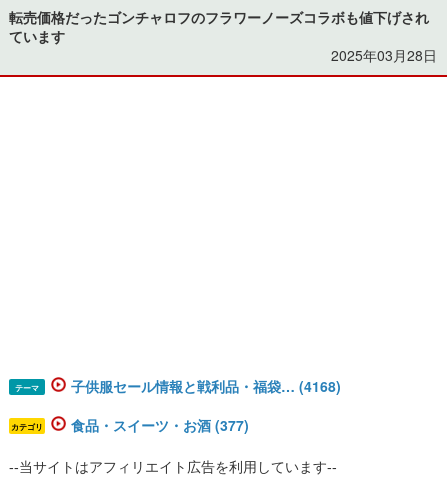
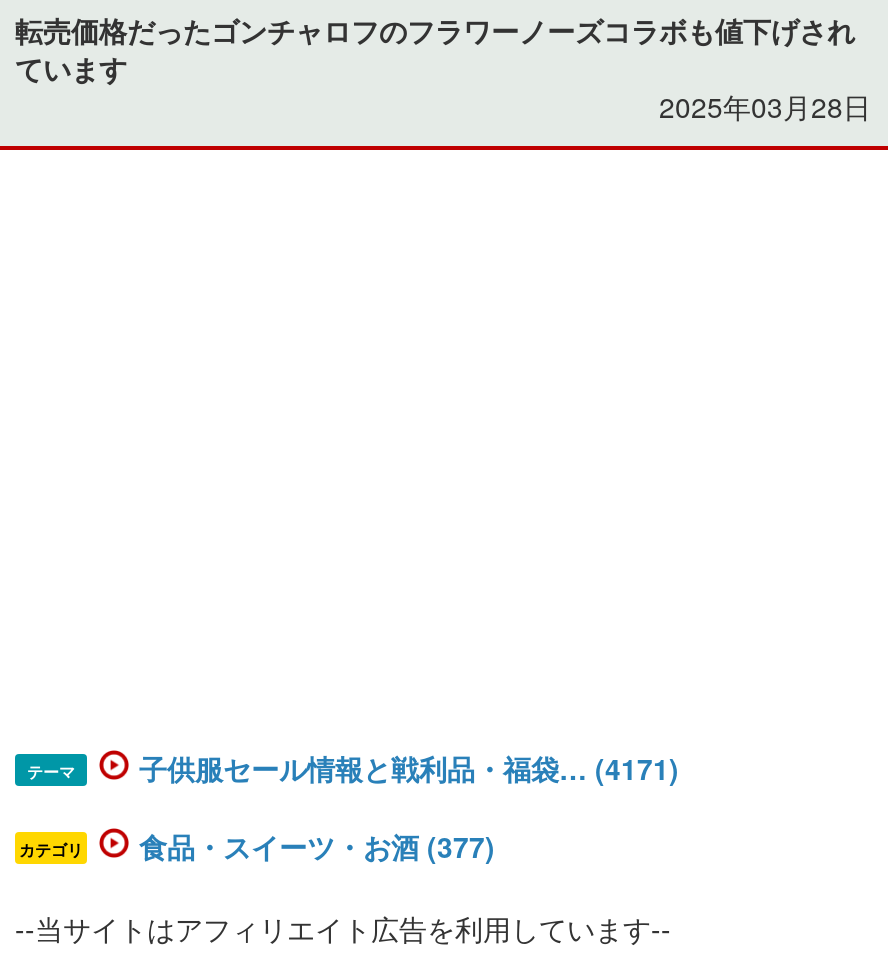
- 子供服セール情報と戦利品・福袋… (4168)
+ 子供服セール情報と戦利品・福袋… (4171)
